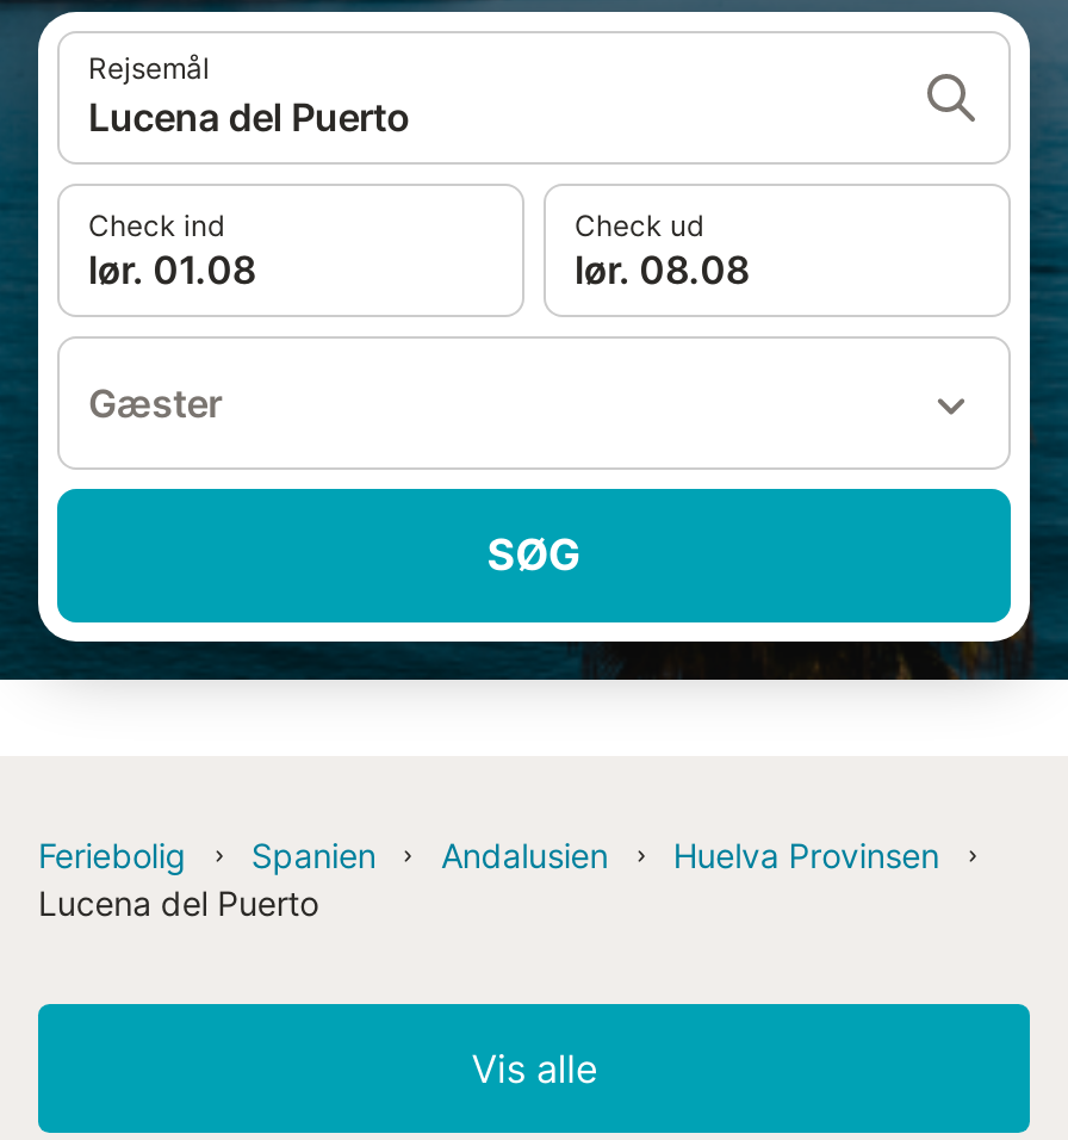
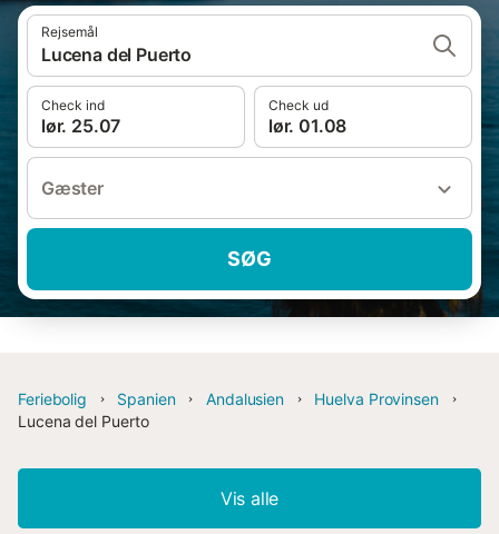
- lør. 01.08
+ lør. 25.07

- lør. 08.08
+ lør. 01.08
